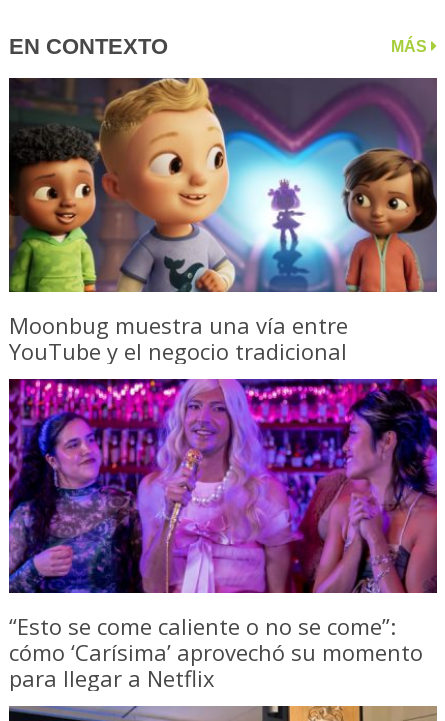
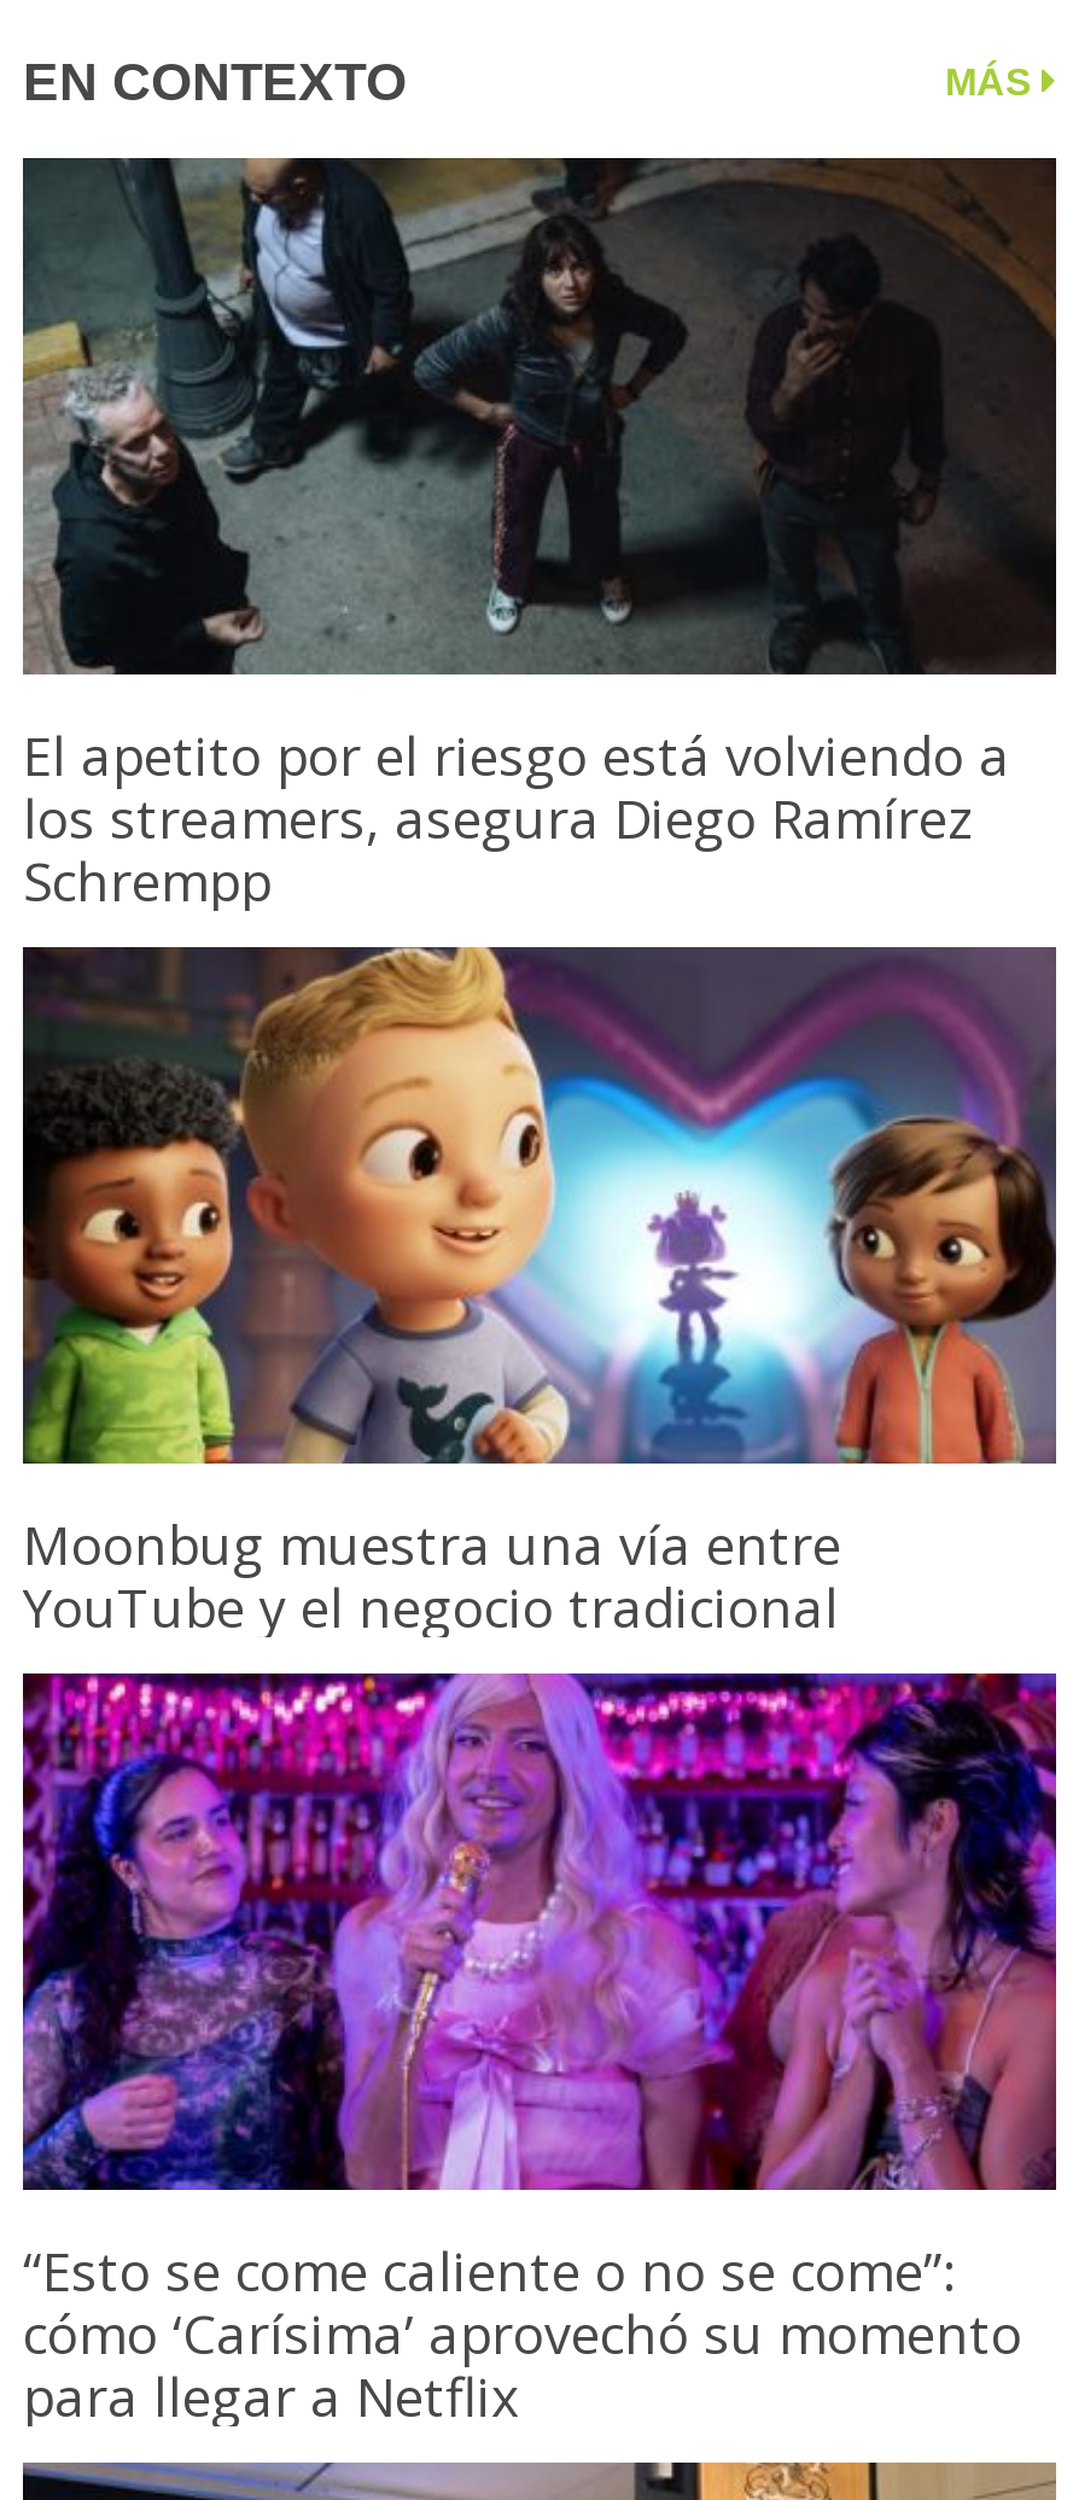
+ [image]
+ El apetito por el riesgo está volviendo a
+ los streamers, asegura Diego Ramírez
+ Schrempp
